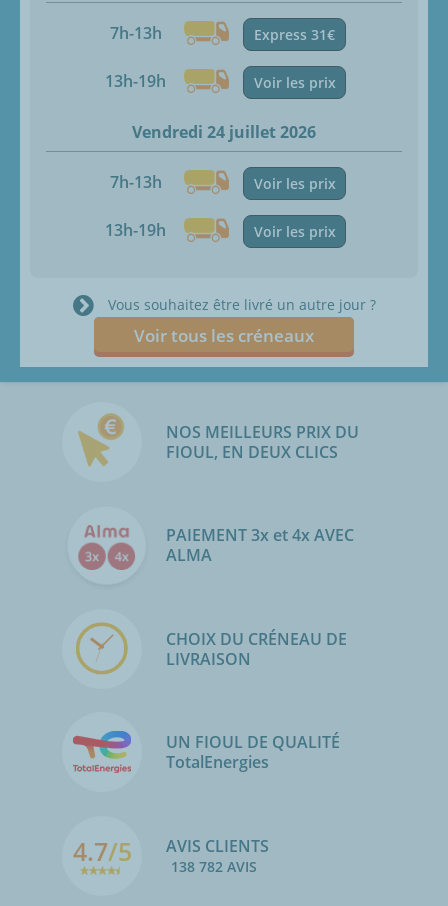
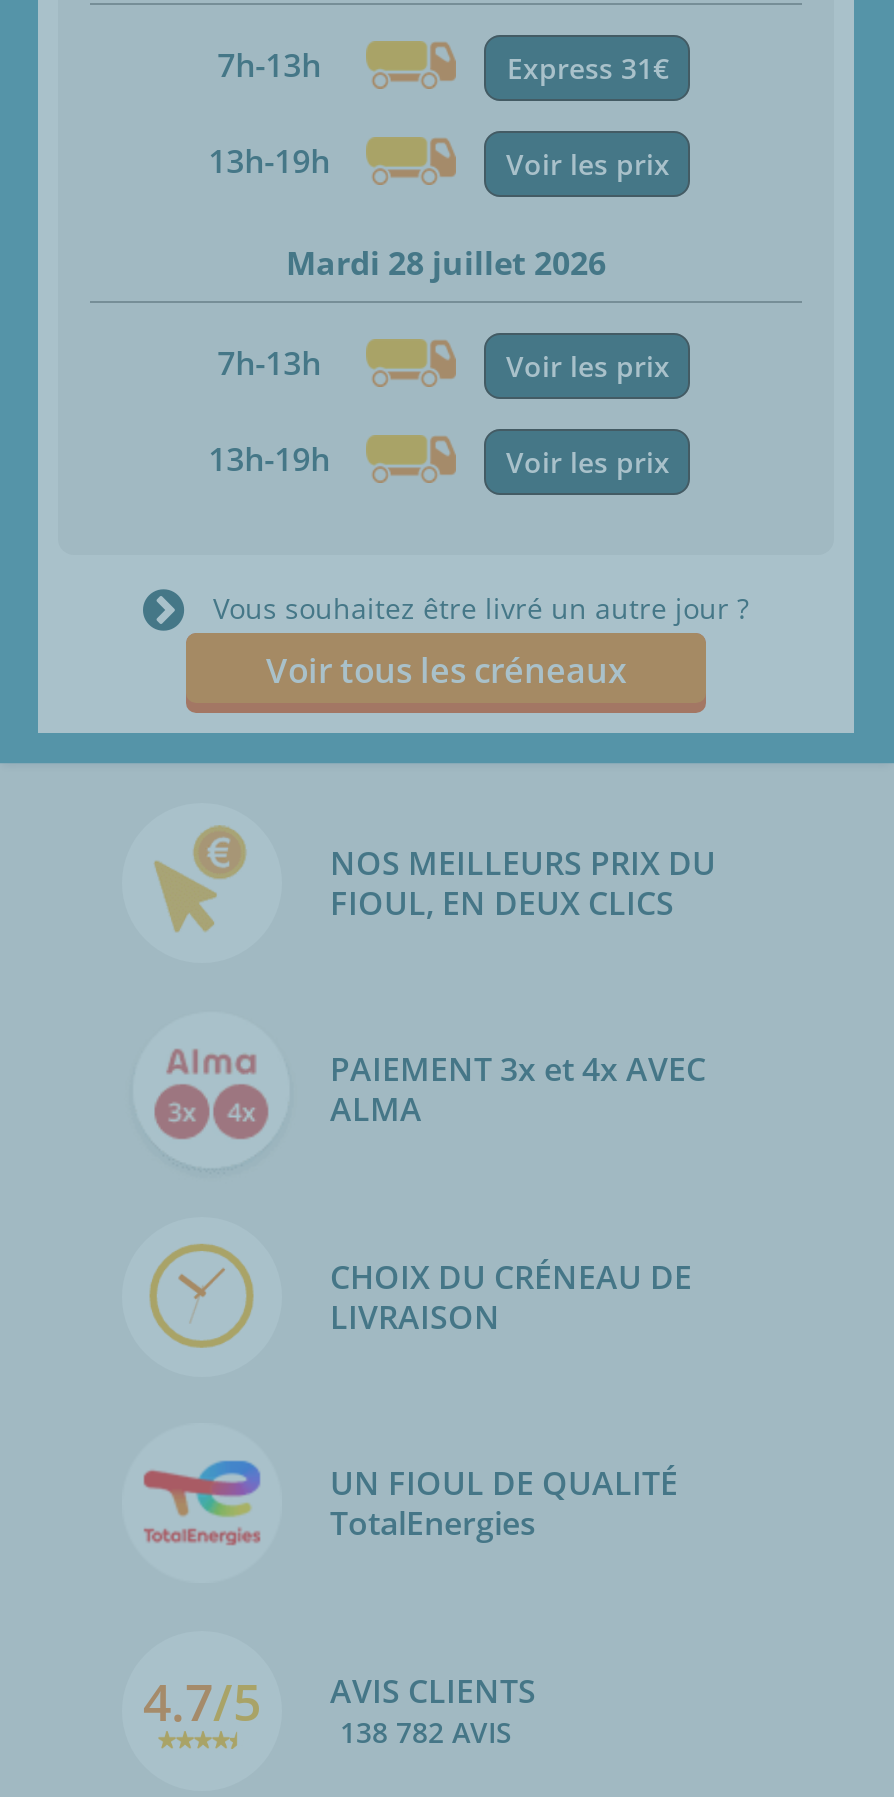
- Vendredi 24 juillet 2026
+ Mardi 28 juillet 2026
